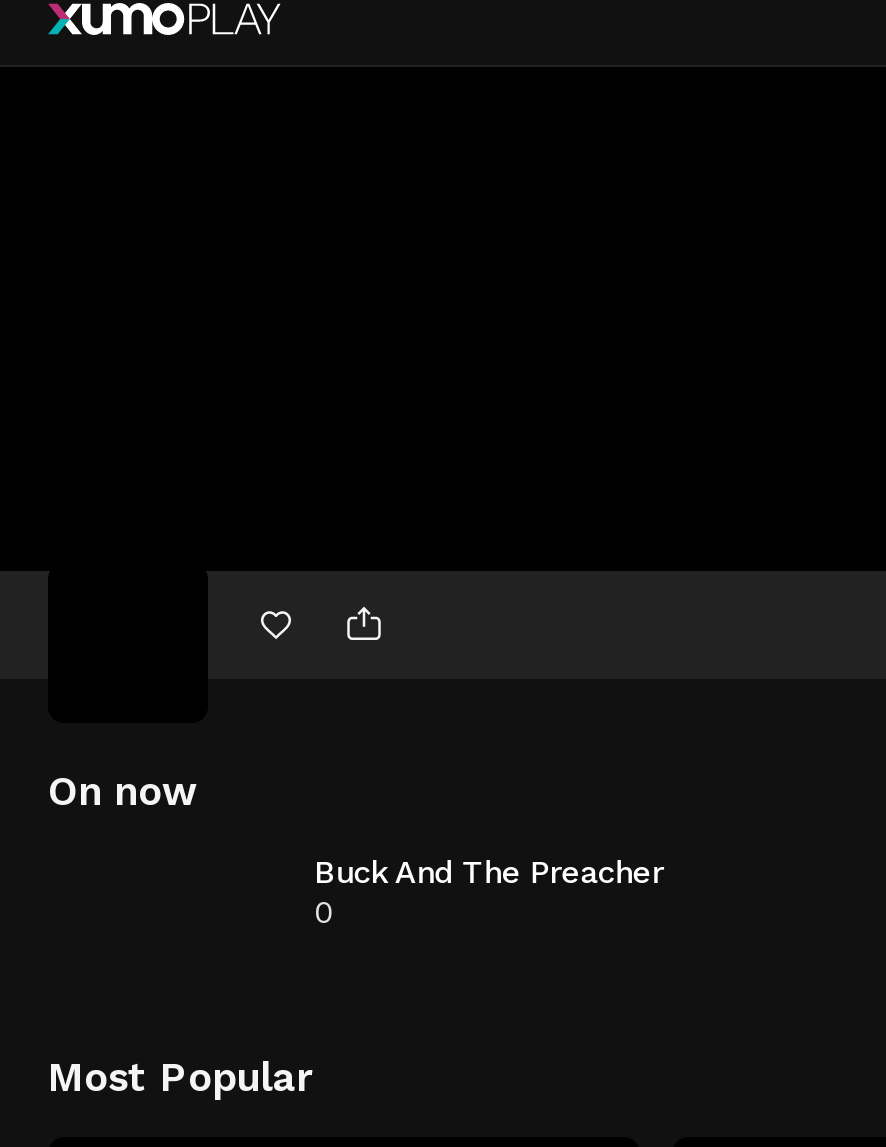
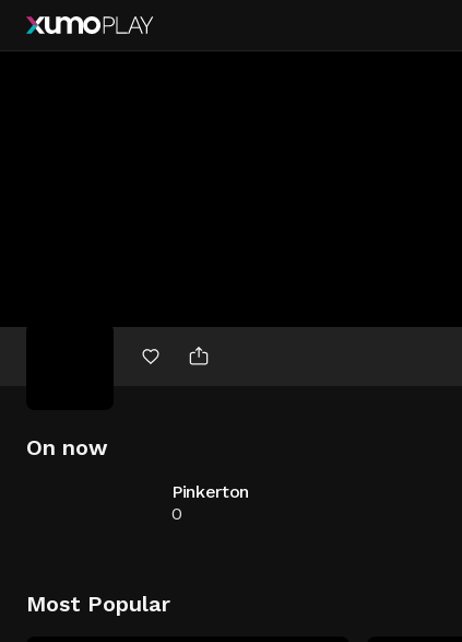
- Buck And The Preacher
+ Pinkerton
